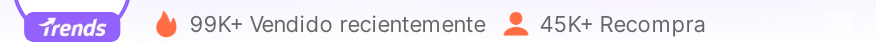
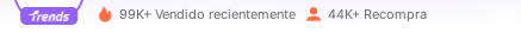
- 99K+ Vendido recientemente 45K+ Recompra
+ 99K+ Vendido recientemente 44K+ Recompra
